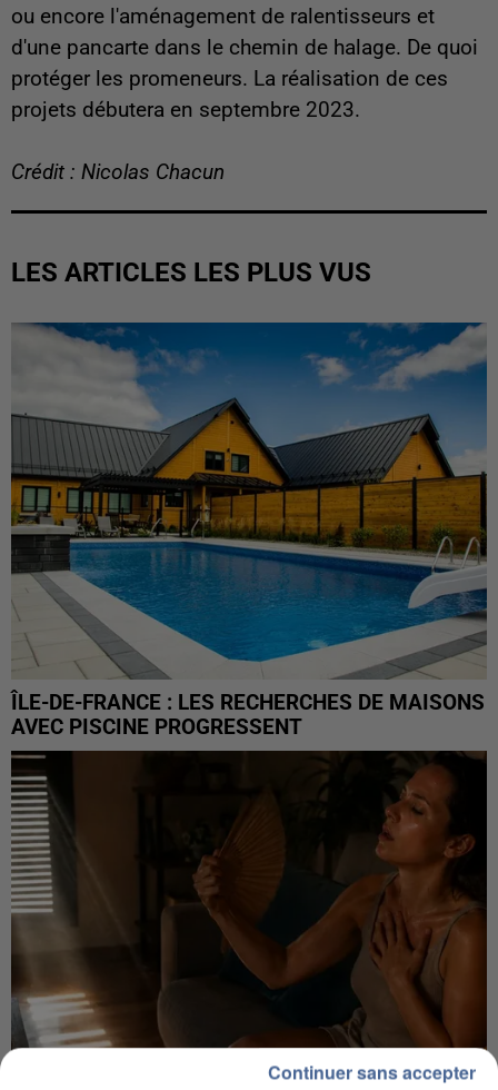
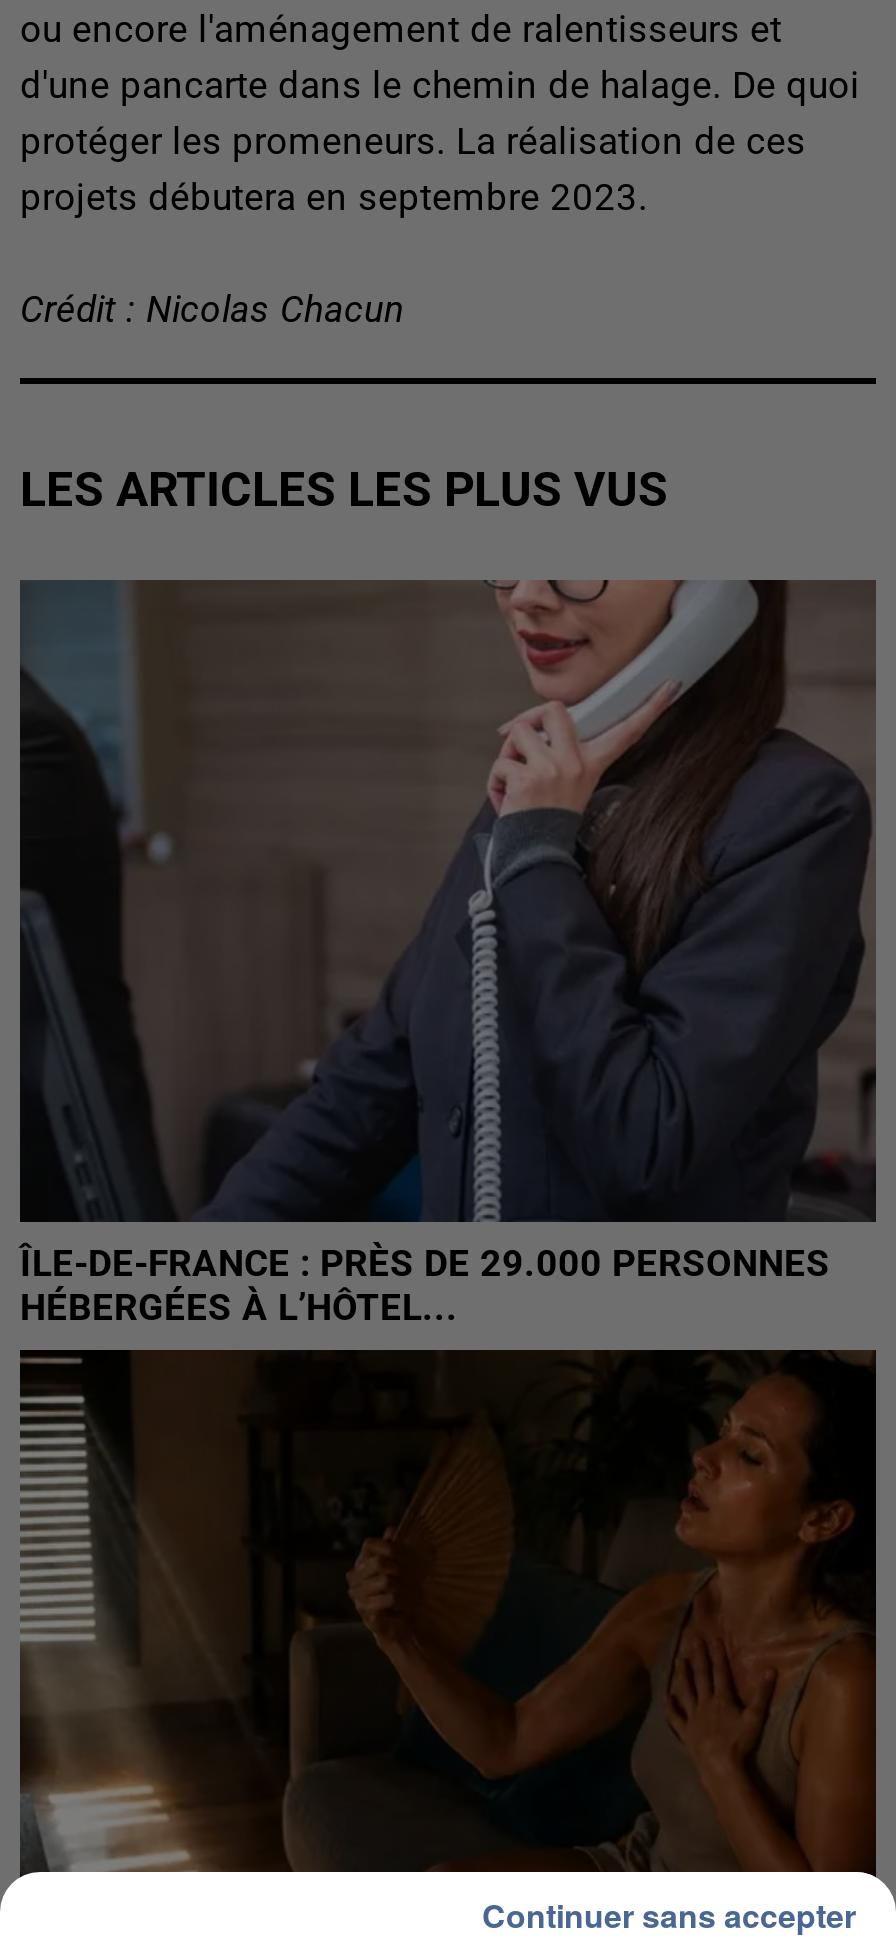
- [image]
- ÎLE-DE-FRANCE : LES RECHERCHES DE MAISONS
- AVEC PISCINE PROGRESSENT
+ [image]
+ ÎLE-DE-FRANCE : PRÈS DE 29.000 PERSONNES
+ HÉBERGÉES À L’HÔTEL...
